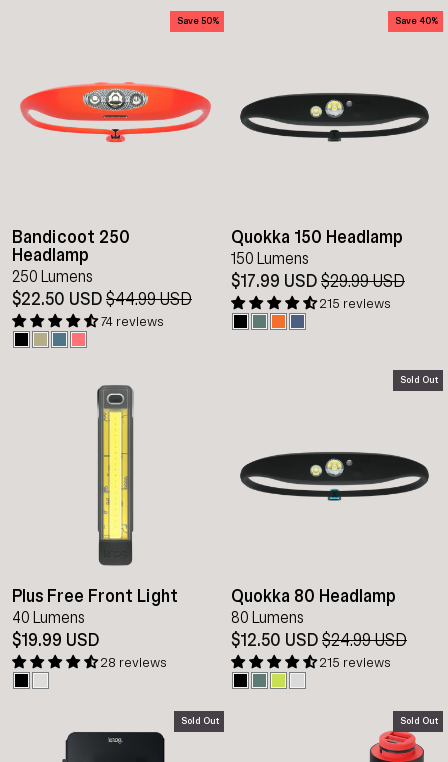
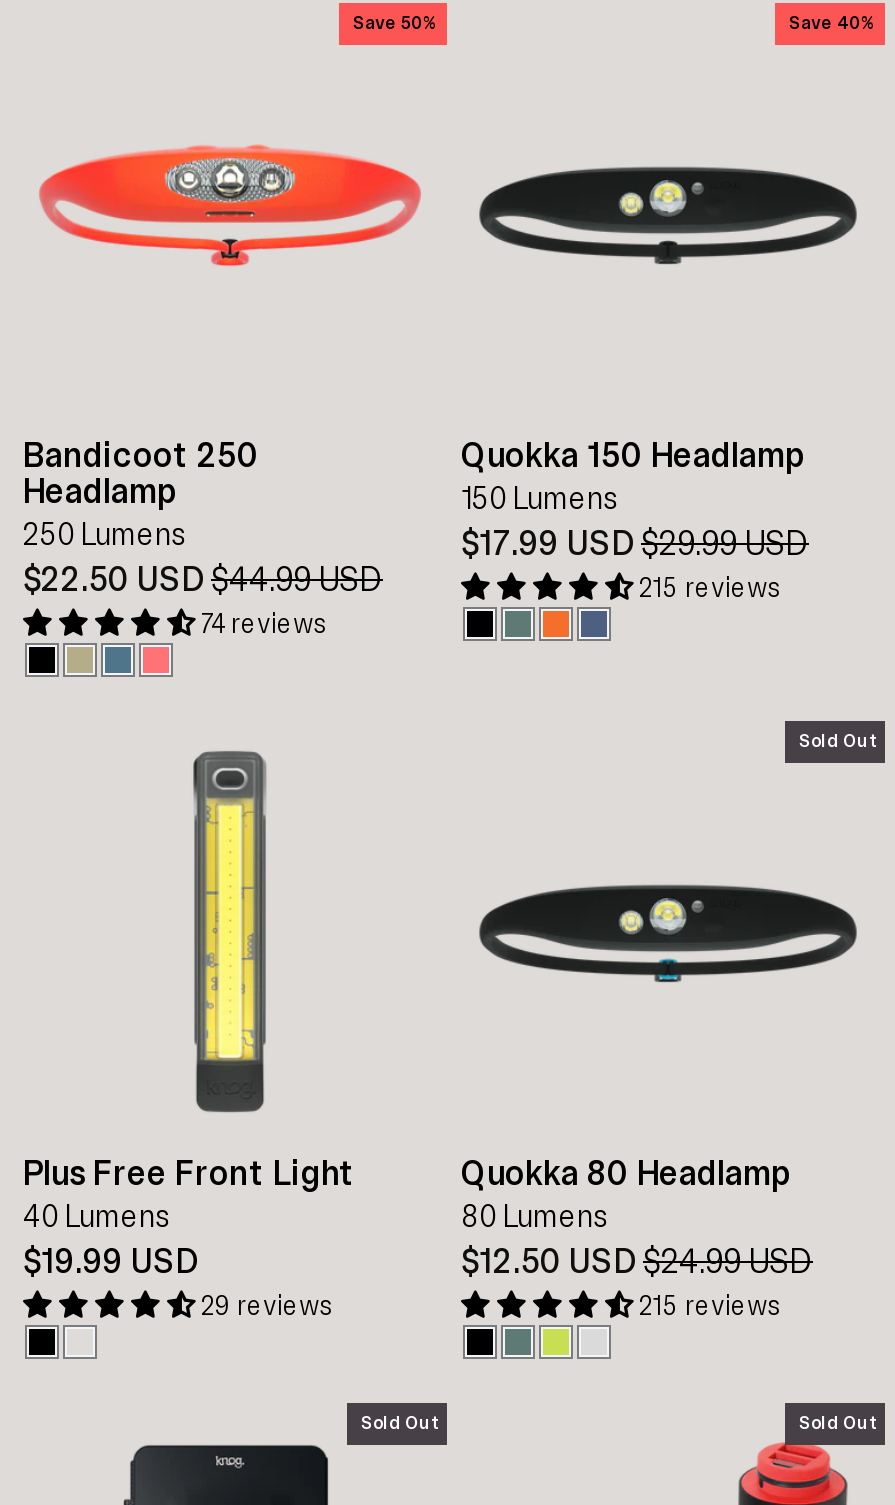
- 28 reviews
+ 29 reviews
